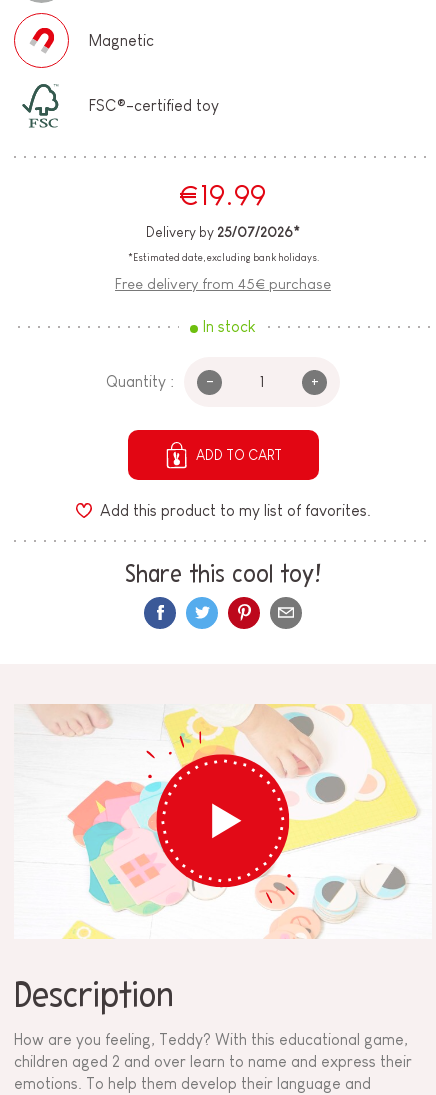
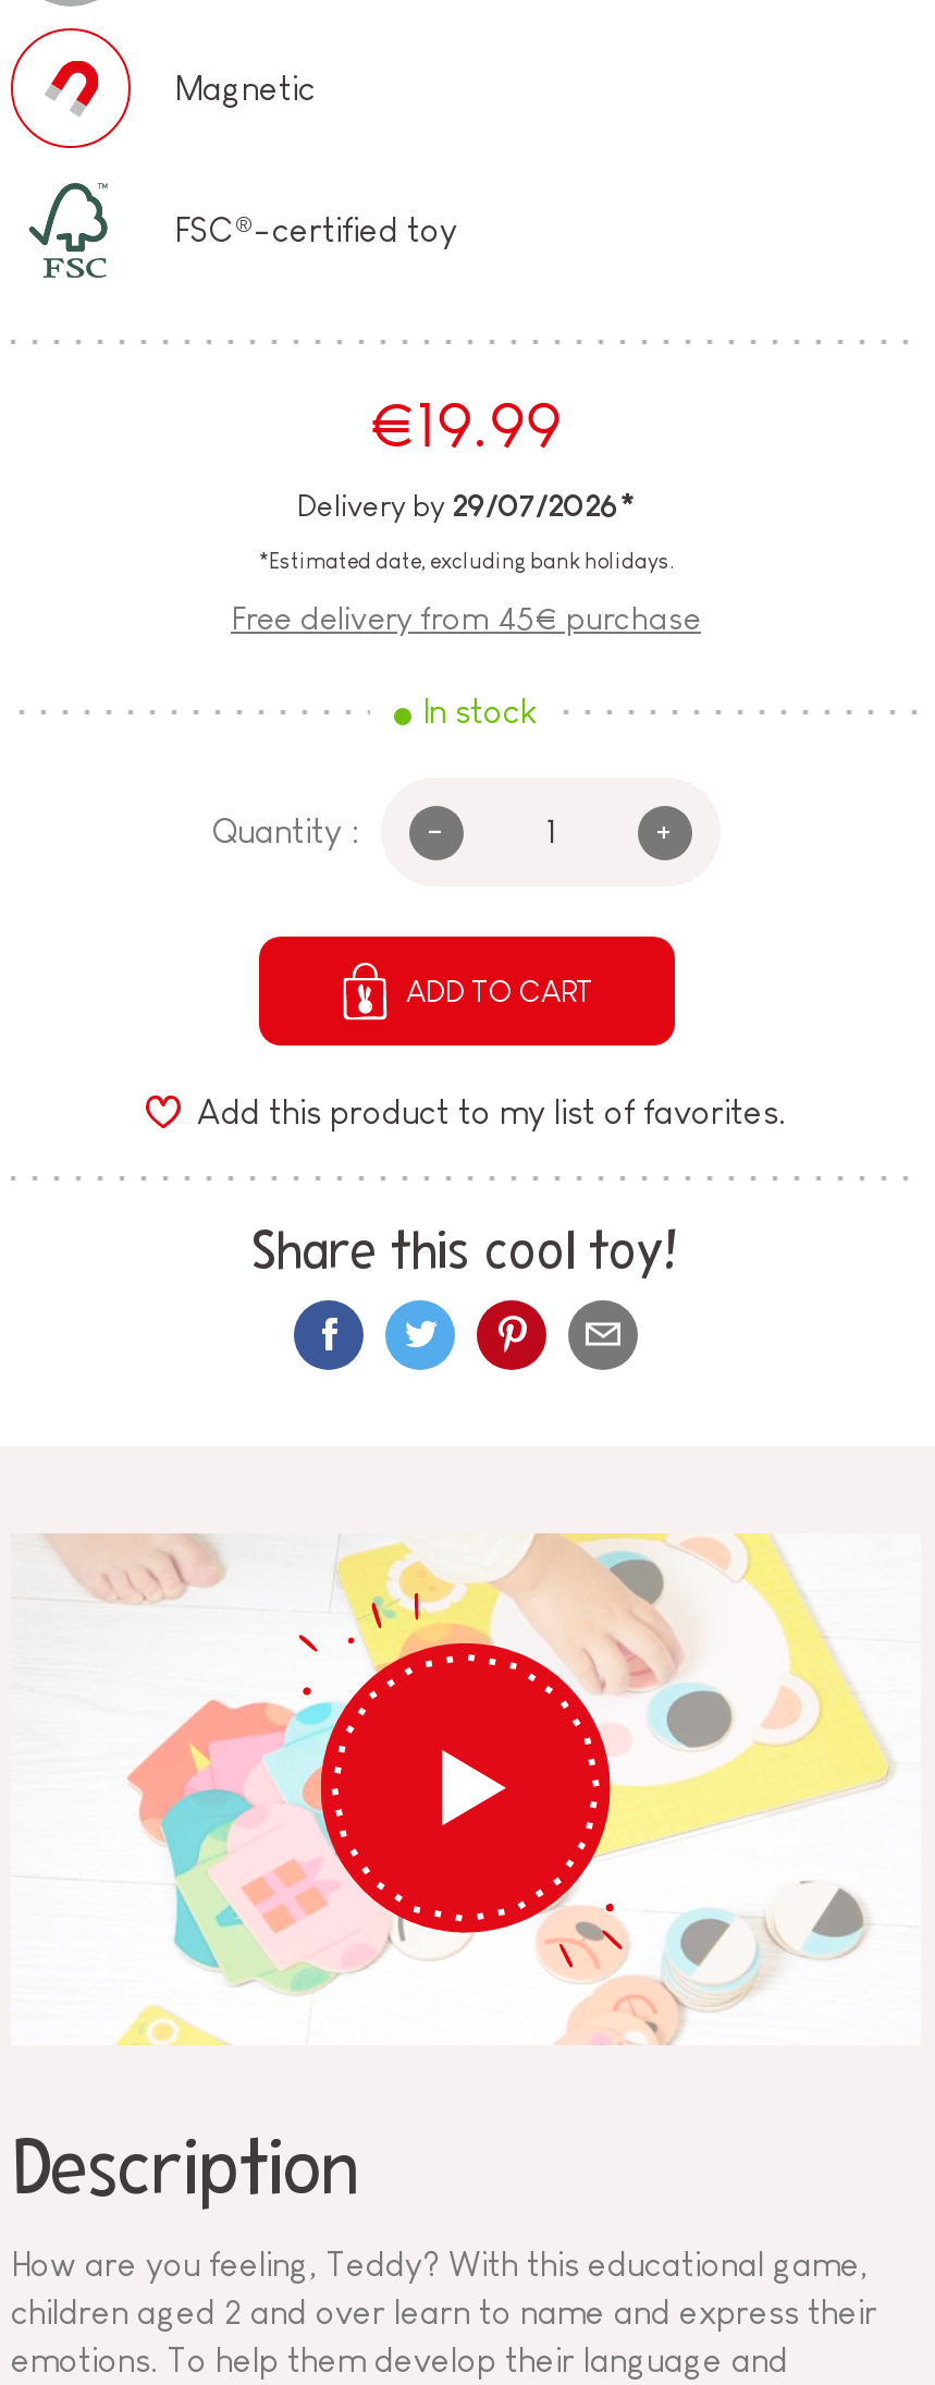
- Delivery by 25/07/2026*
+ Delivery by 29/07/2026*
